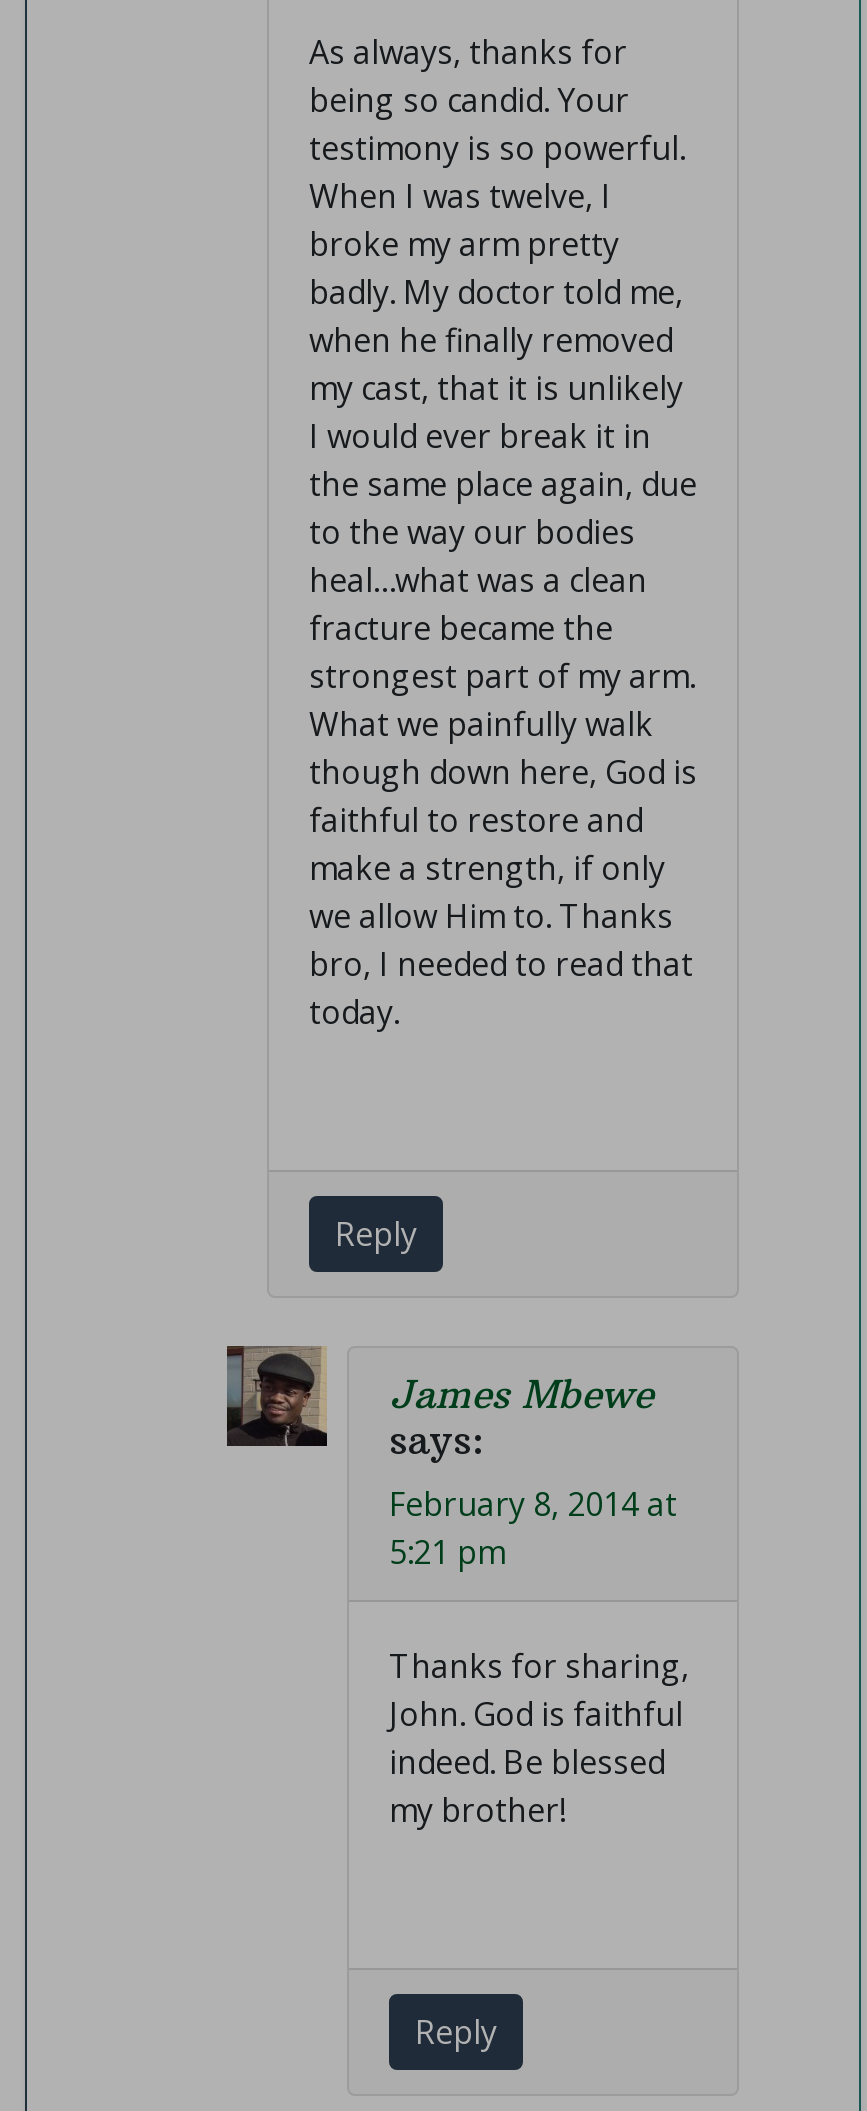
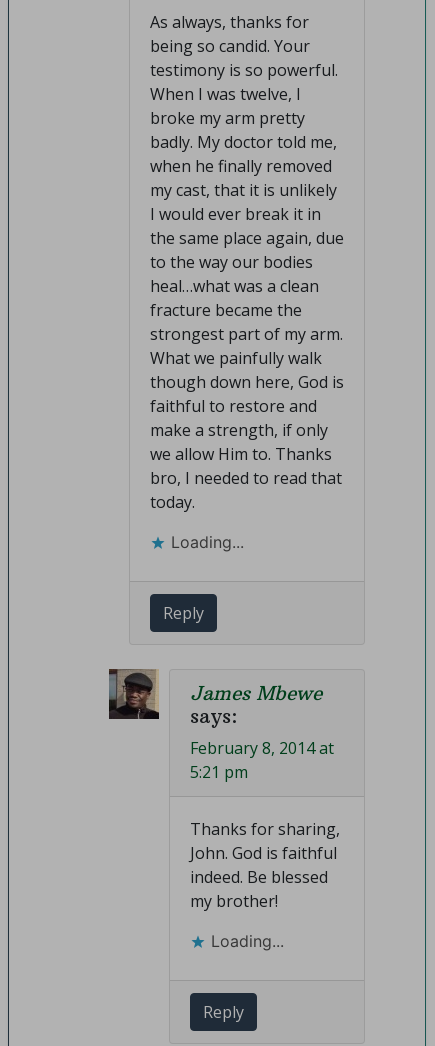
+ Loading...

+ Loading...
